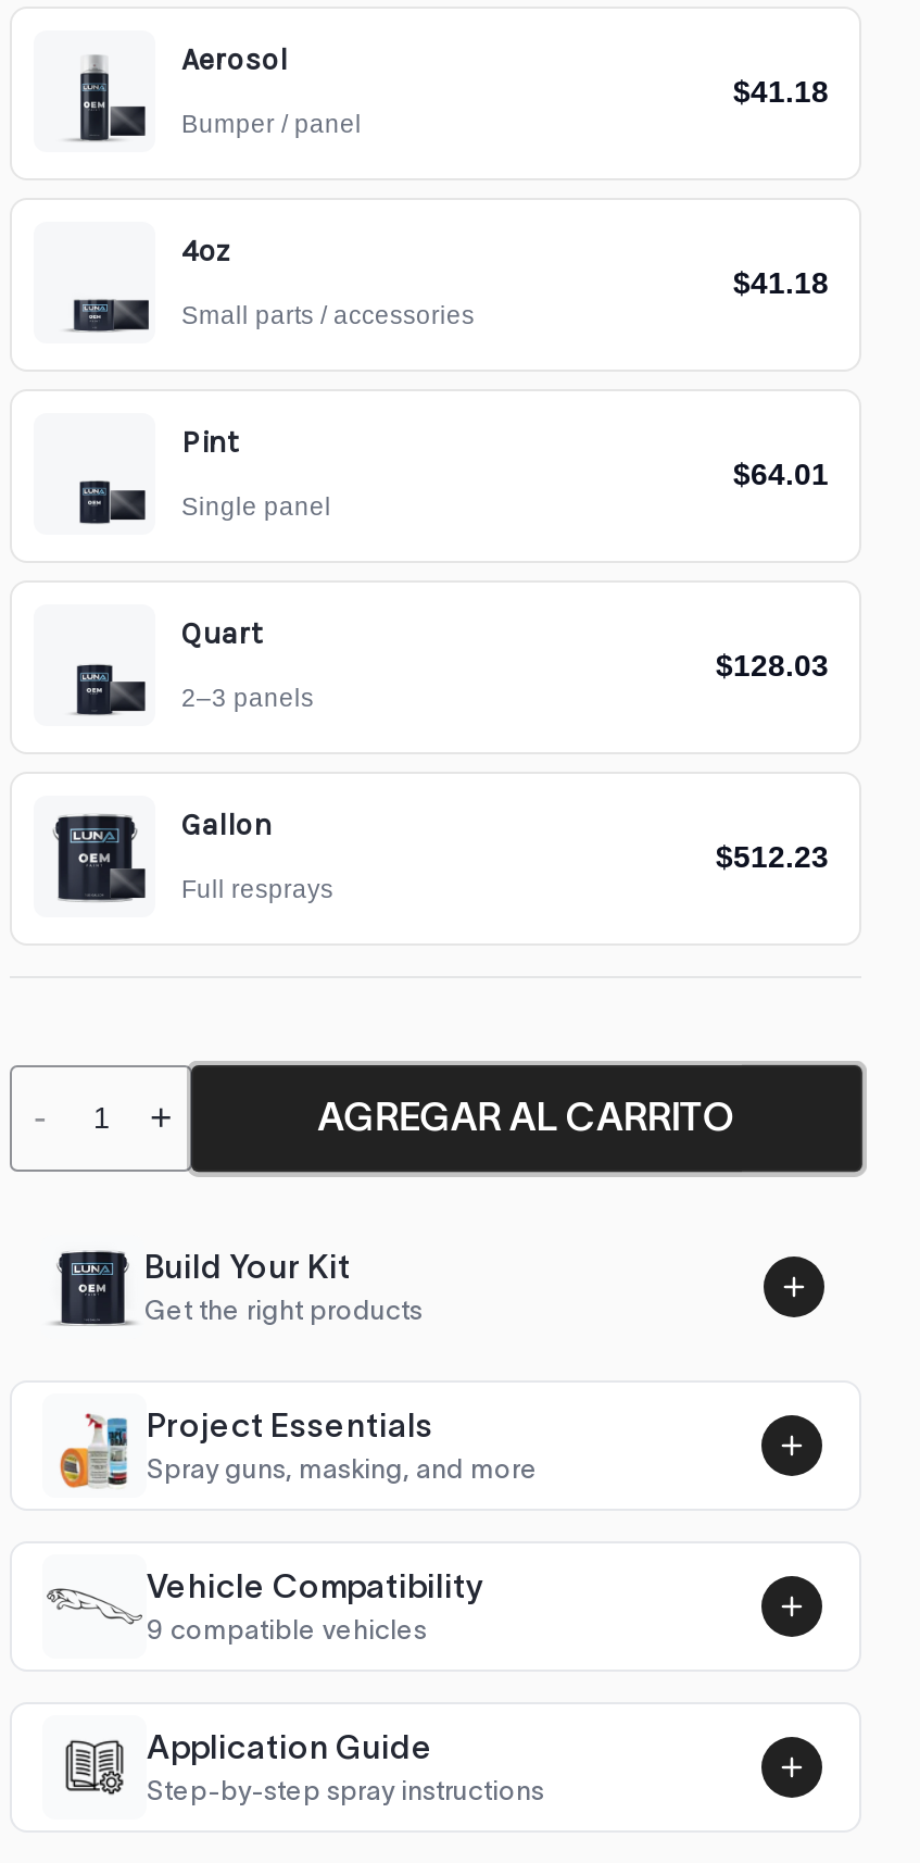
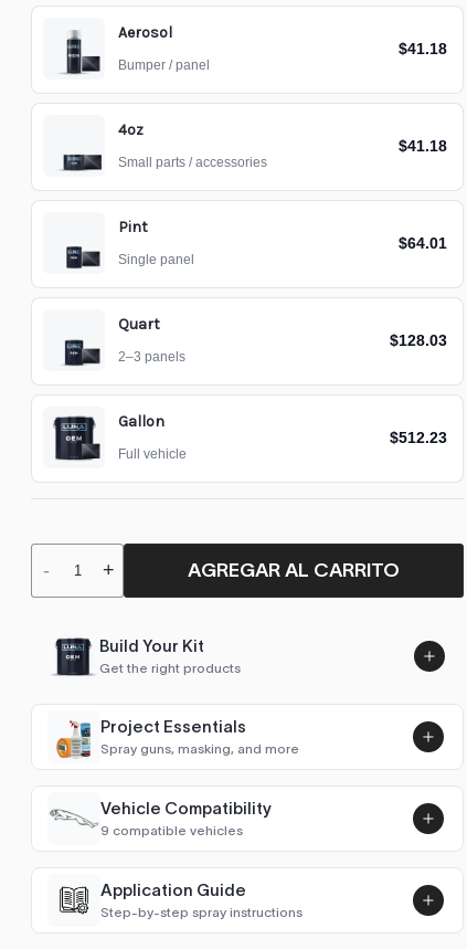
- Full resprays
+ Full vehicle
